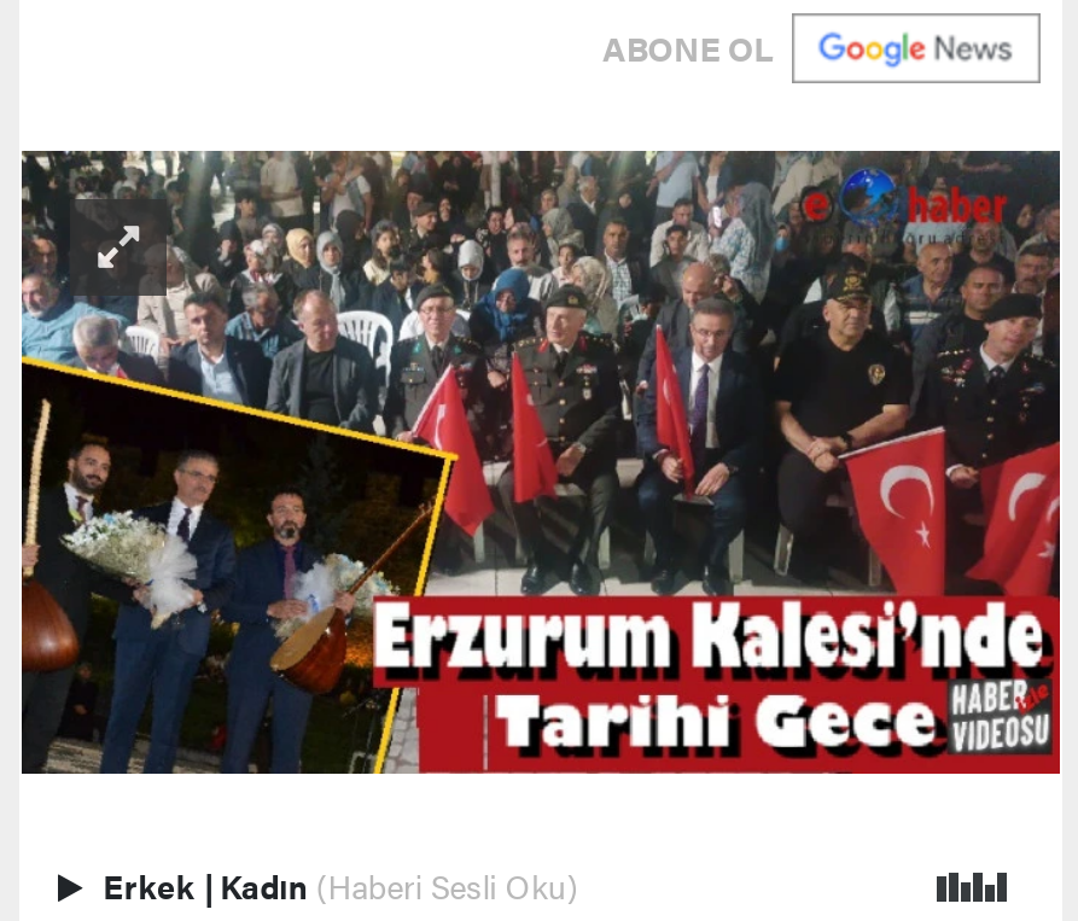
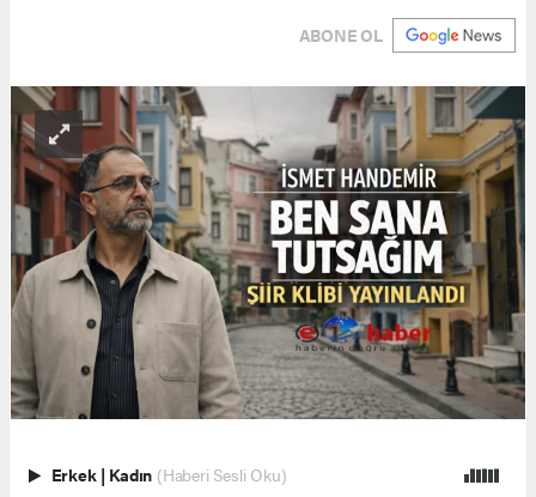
- [image]
+ [image]
